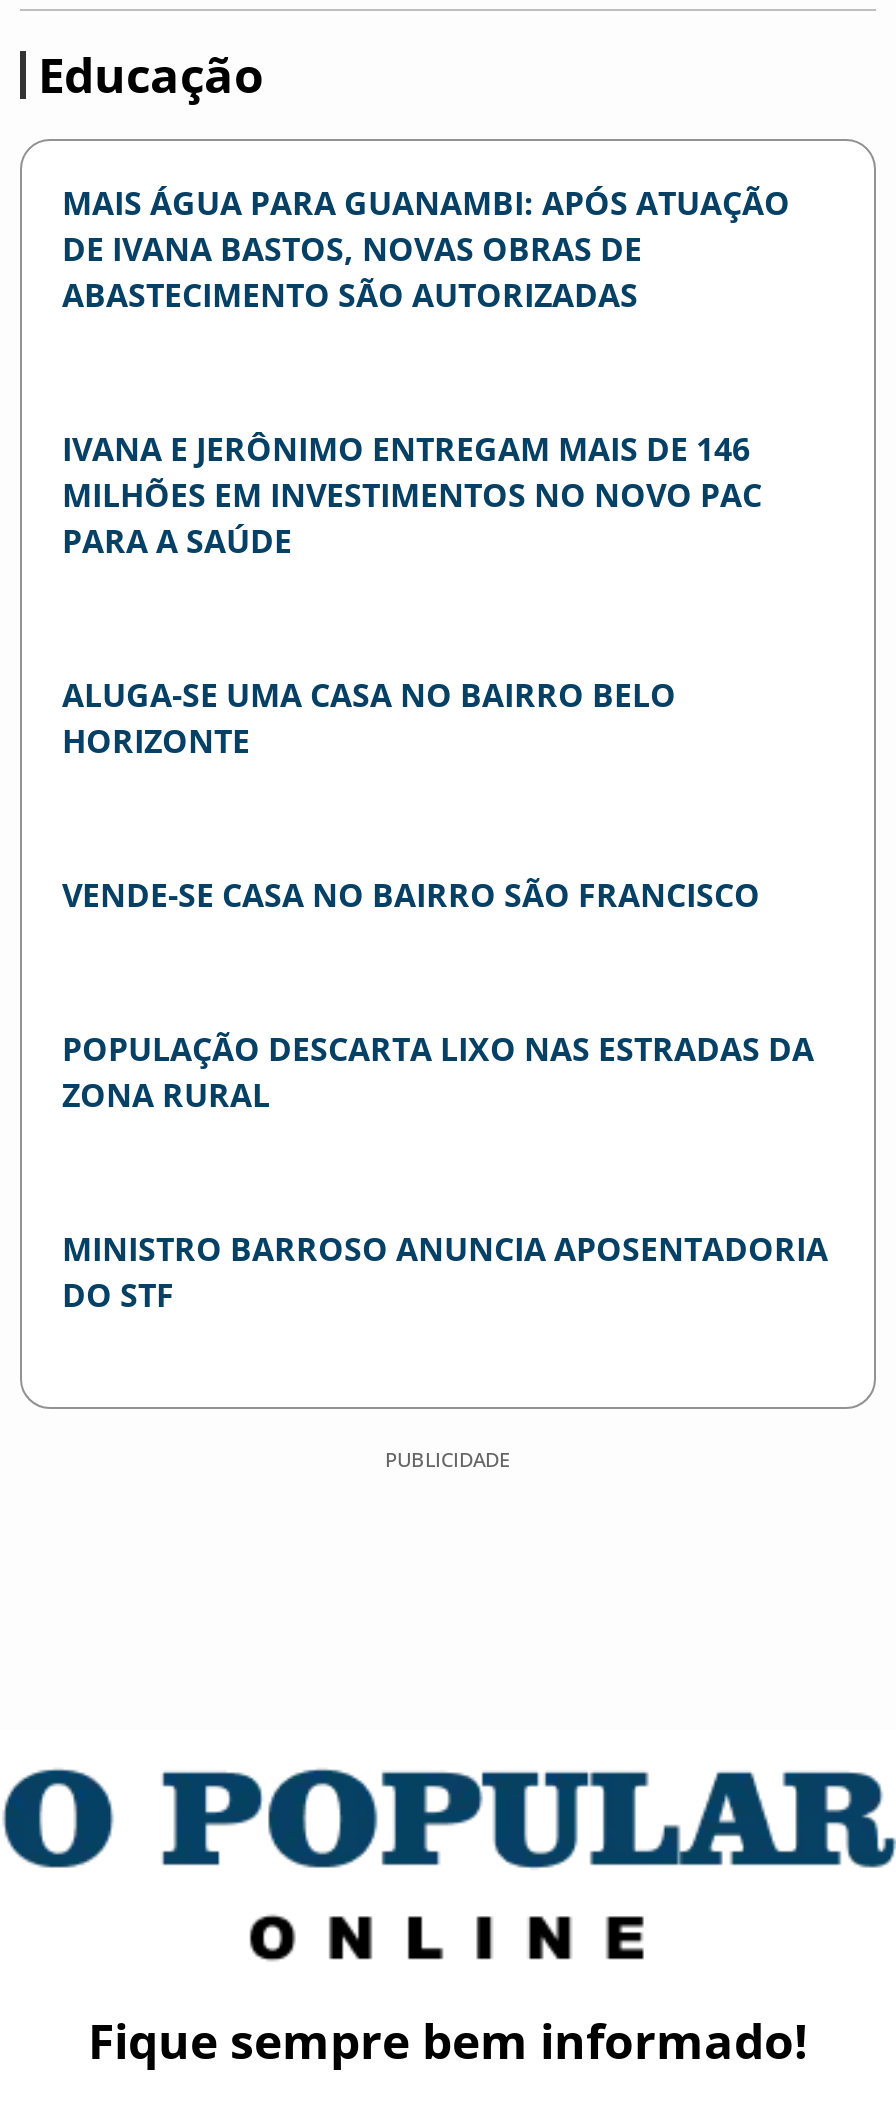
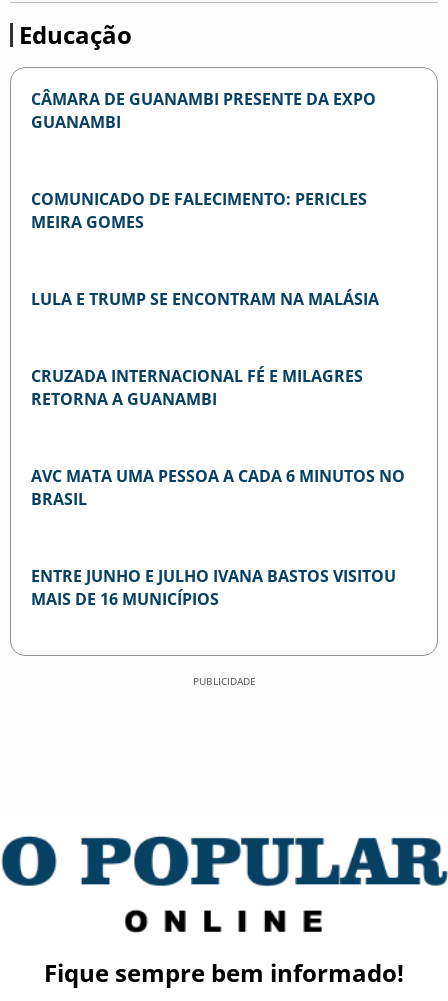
- MAIS ÁGUA PARA GUANAMBI: APÓS ATUAÇÃO
- DE IVANA BASTOS, NOVAS OBRAS DE
- ABASTECIMENTO SÃO AUTORIZADAS
+ CÂMARA DE GUANAMBI PRESENTE DA EXPO
+ GUANAMBI

- IVANA E JERÔNIMO ENTREGAM MAIS DE 146
- MILHÕES EM INVESTIMENTOS NO NOVO PAC
- PARA A SAÚDE
+ COMUNICADO DE FALECIMENTO: PERICLES
+ MEIRA GOMES

- ALUGA-SE UMA CASA NO BAIRRO BELO
- HORIZONTE
+ LULA E TRUMP SE ENCONTRAM NA MALÁSIA

- VENDE-SE CASA NO BAIRRO SÃO FRANCISCO
+ CRUZADA INTERNACIONAL FÉ E MILAGRES
+ RETORNA A GUANAMBI

- POPULAÇÃO DESCARTA LIXO NAS ESTRADAS DA
- ZONA RURAL
+ AVC MATA UMA PESSOA A CADA 6 MINUTOS NO
+ BRASIL

- MINISTRO BARROSO ANUNCIA APOSENTADORIA
- DO STF
+ ENTRE JUNHO E JULHO IVANA BASTOS VISITOU
+ MAIS DE 16 MUNICÍPIOS
